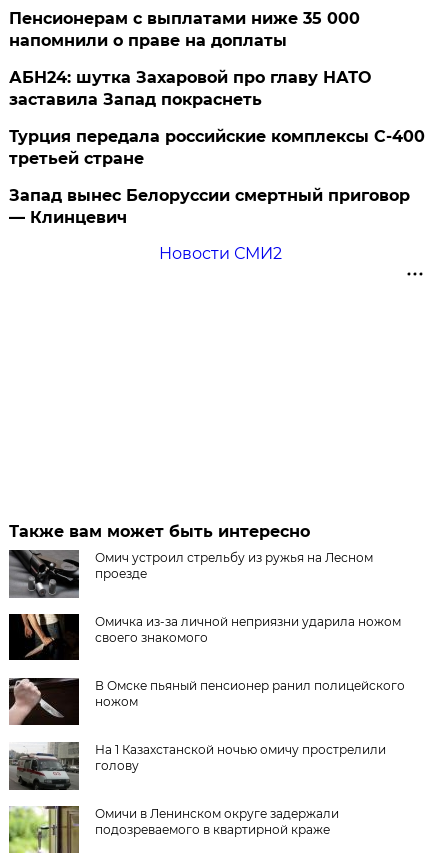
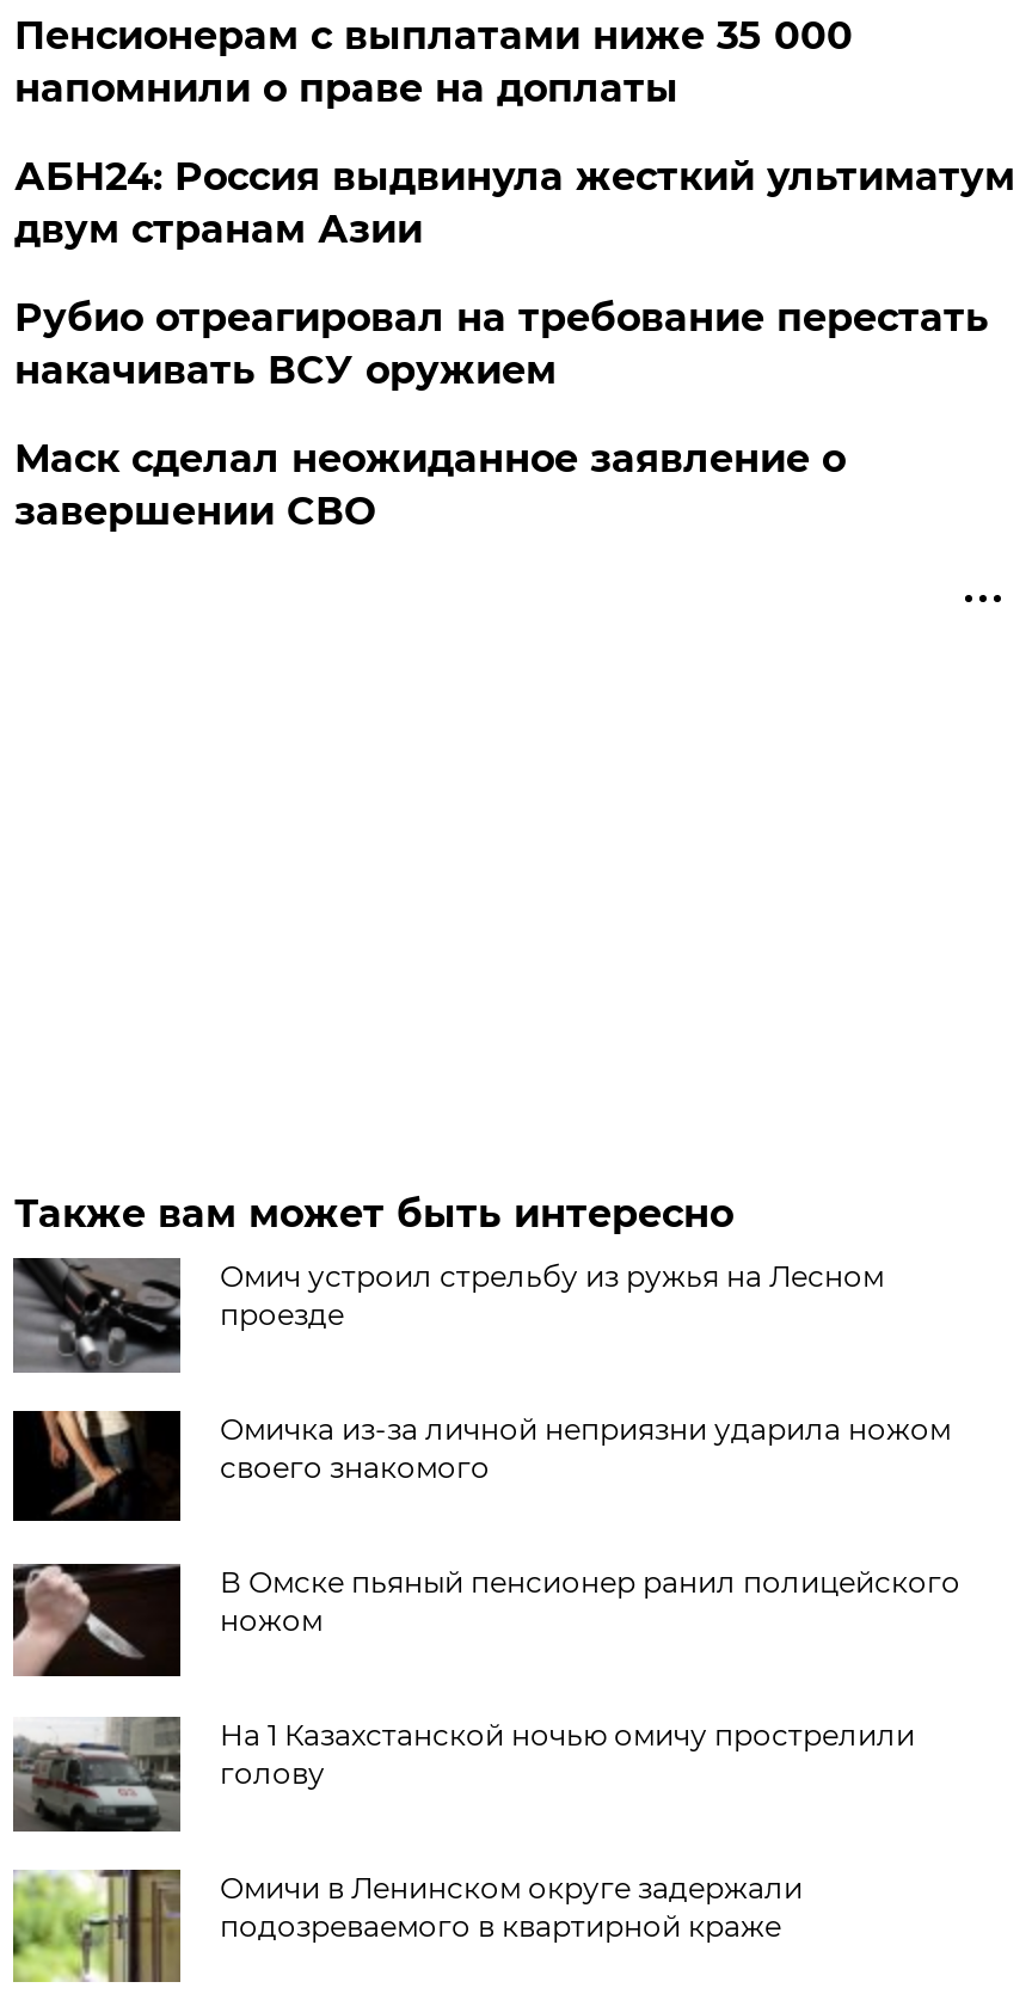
- АБН24: шутка Захаровой про главу НАТО
- заставила Запад покраснеть
- Турция передала российские комплексы С-400
- третьей стране
- Запад вынес Белоруссии смертный приговор
- — Клинцевич
- Новости СМИ2
+ АБН24: Россия выдвинула жесткий ультиматум
+ двум странам Азии
+ Рубио отреагировал на требование перестать
+ накачивать ВСУ оружием
+ Маск сделал неожиданное заявление о
+ завершении СВО
